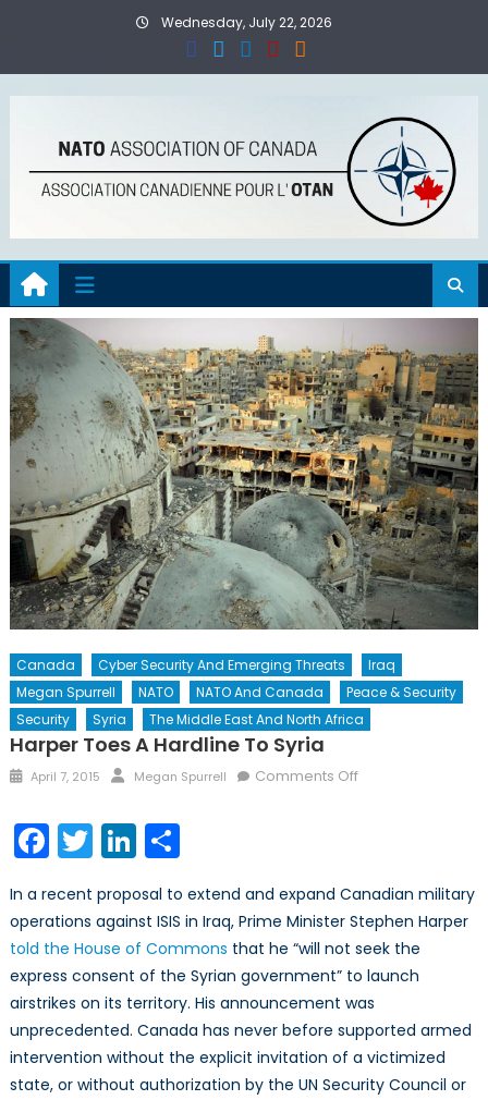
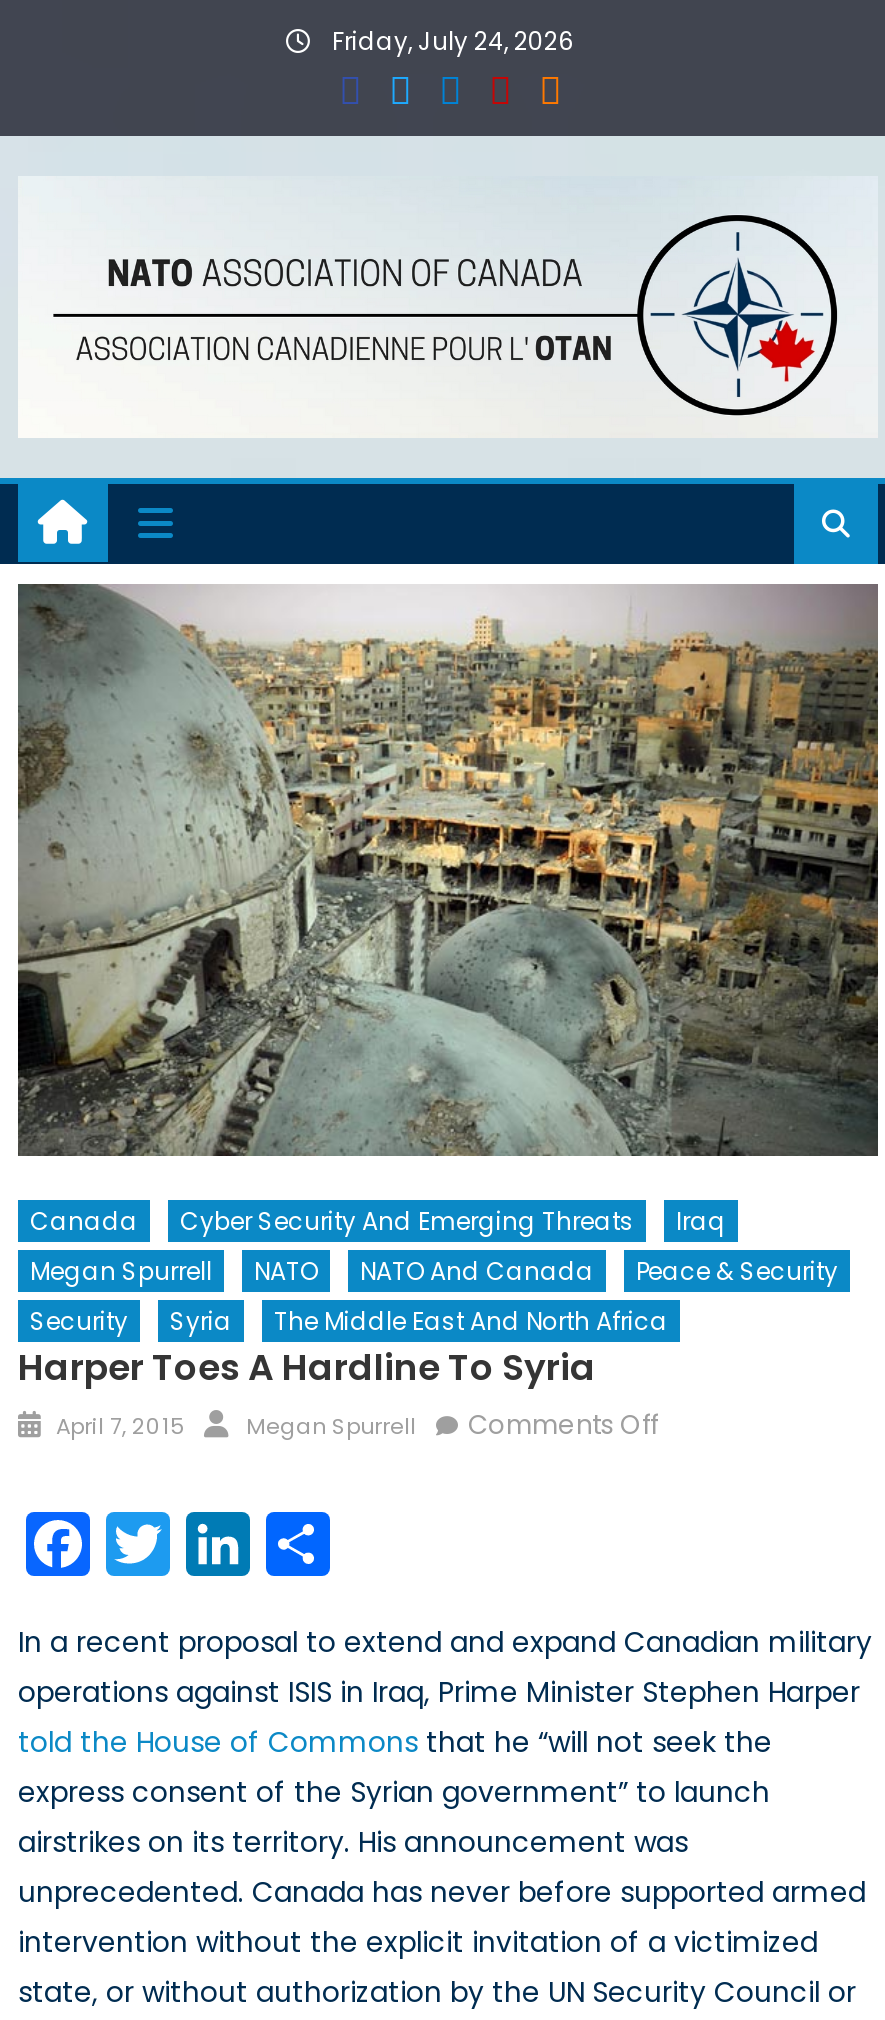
- Wednesday, July 22, 2026
+ Friday, July 24, 2026
